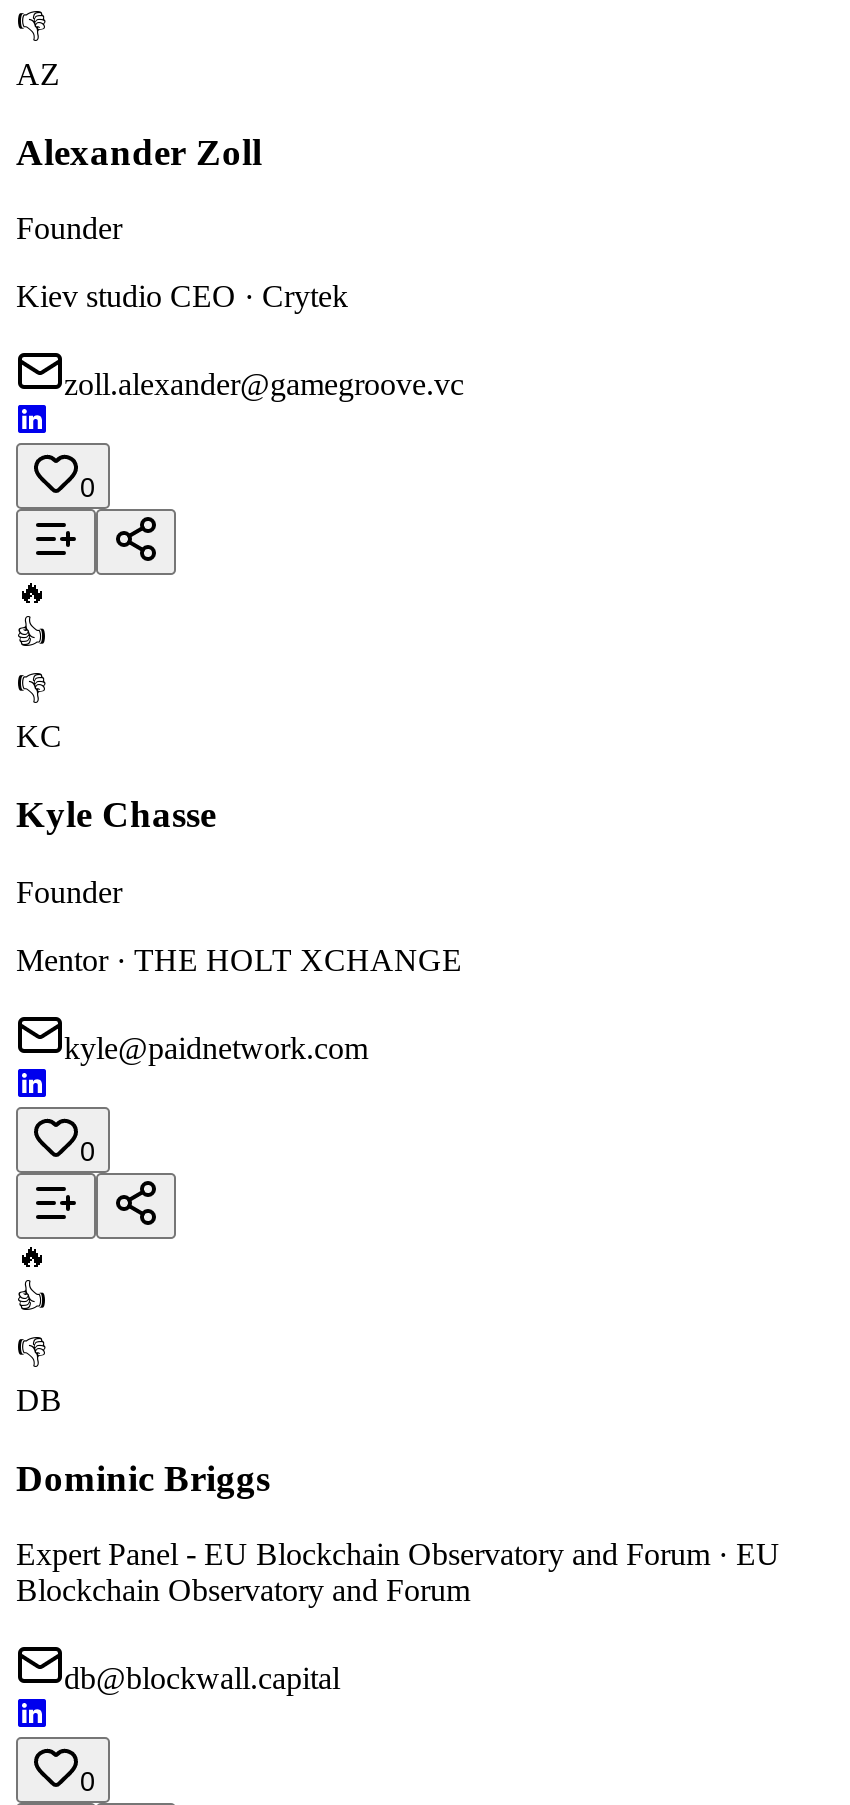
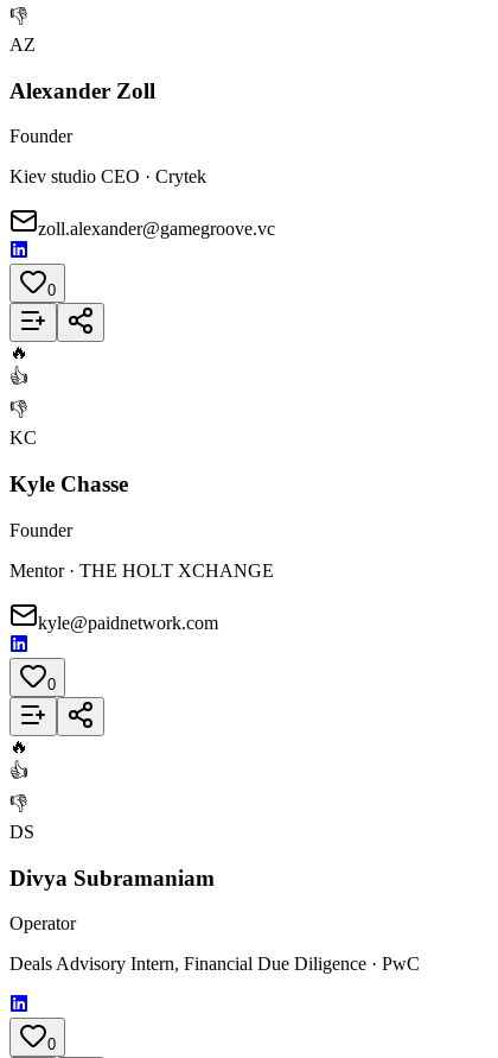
- DB
+ DS

- Dominic Briggs
+ Divya Subramaniam

- Expert Panel - EU Blockchain Observatory and Forum · EU
- Blockchain Observatory and Forum
+ Operator

- db@blockwall.capital
+ Deals Advisory Intern, Financial Due Diligence · PwC
